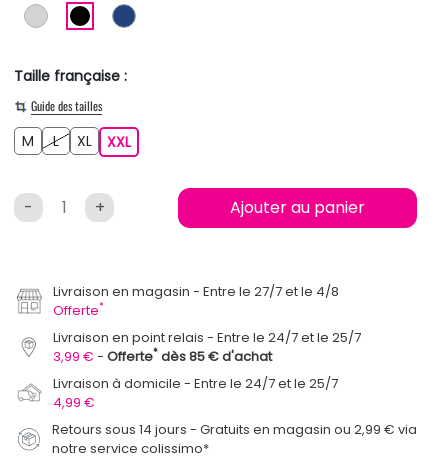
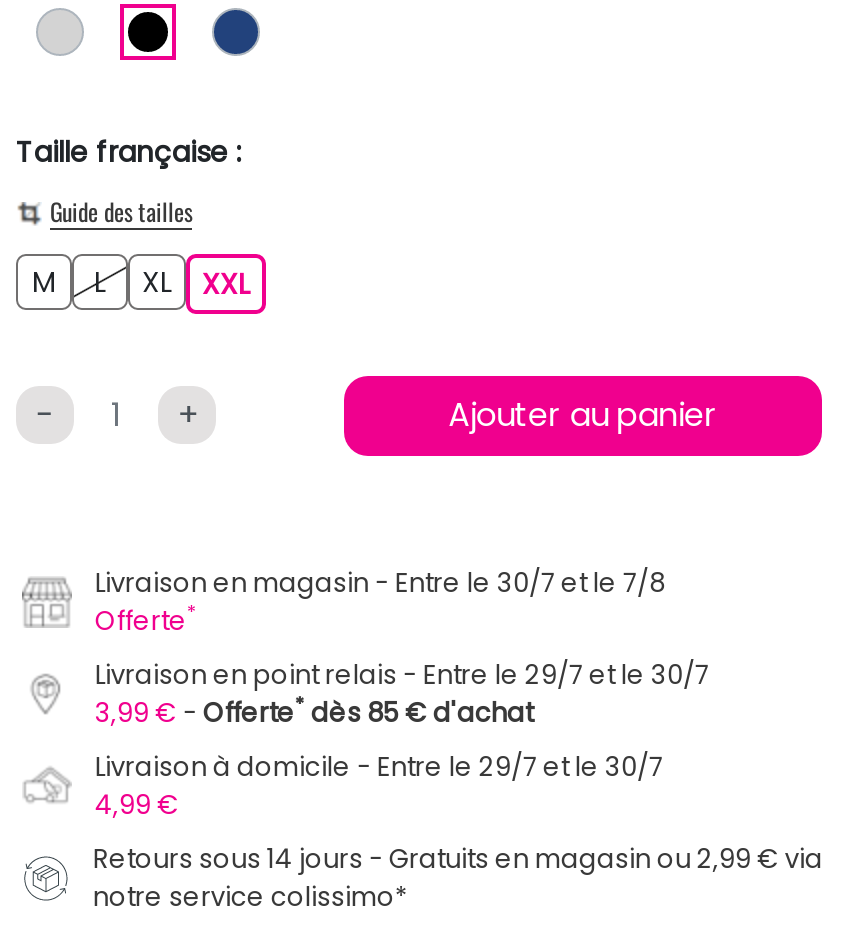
- Livraison en magasin Entre le 27/7 et le 4/8
+ Livraison en magasin Entre le 30/7 et le 7/8

- Livraison en point relais Entre le 24/7 et le 25/7
+ Livraison en point relais Entre le 29/7 et le 30/7

- Livraison à domicile Entre le 24/7 et le 25/7
+ Livraison à domicile Entre le 29/7 et le 30/7
